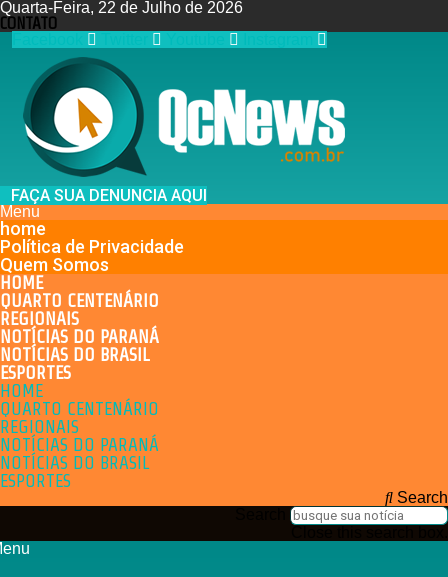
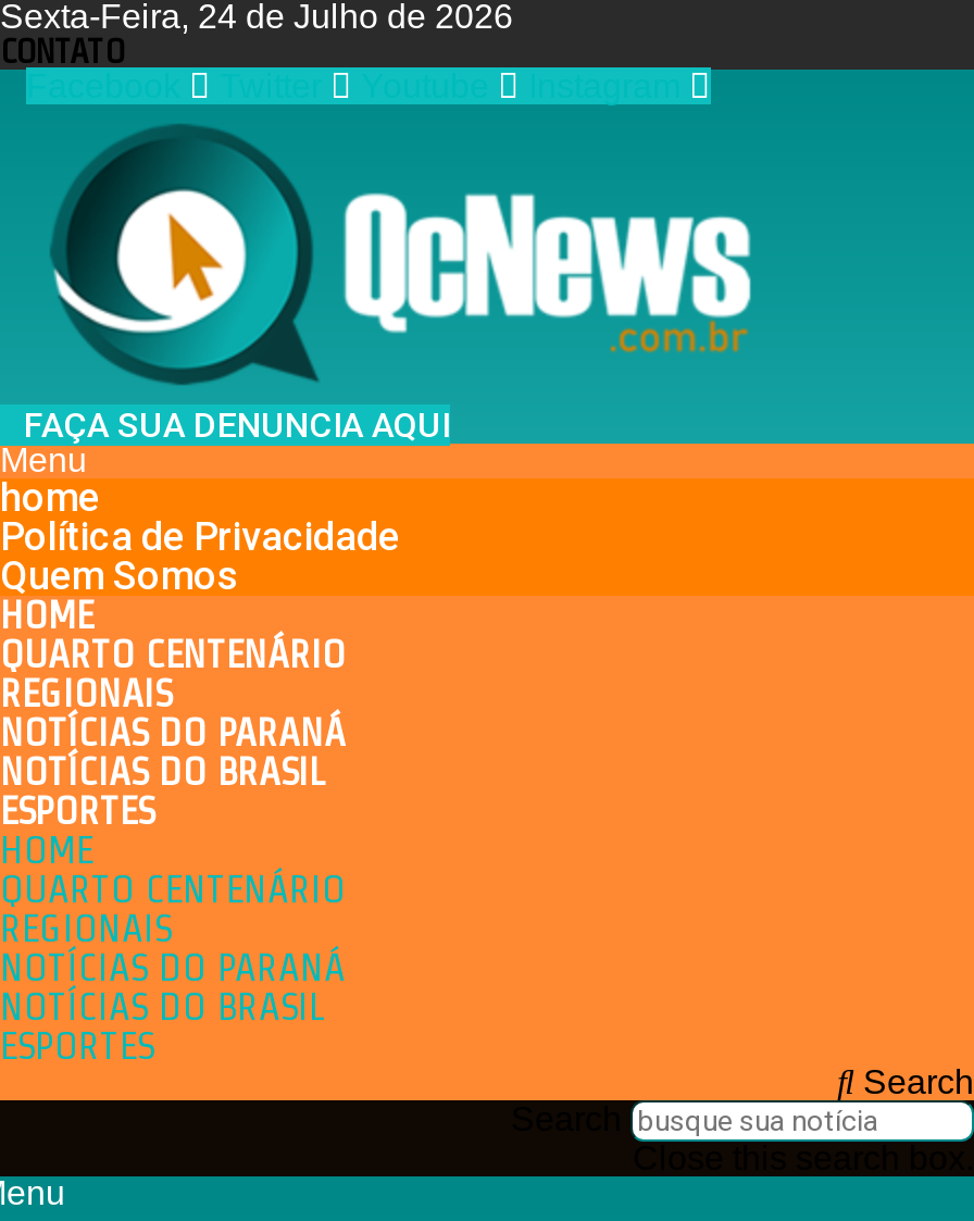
- Quarta-Feira, 22 de Julho de 2026
+ Sexta-Feira, 24 de Julho de 2026
